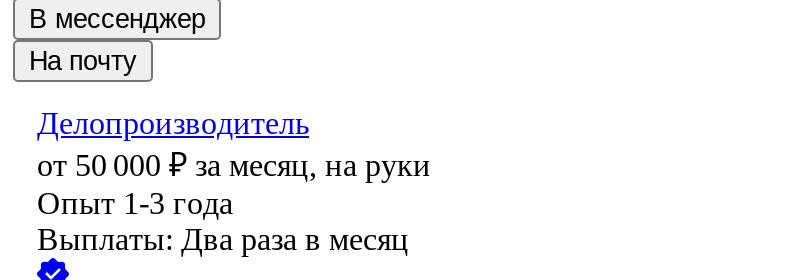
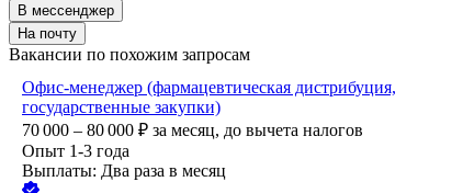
- Делопроизводитель
- от 50 000 ₽ за месяц, на руки
+ Вакансии по похожим запросам
+ Офис-менеджер (фармацевтическая дистрибуция,
+ государственные закупки)
+ 70 000 – 80 000 ₽ за месяц, до вычета налогов
